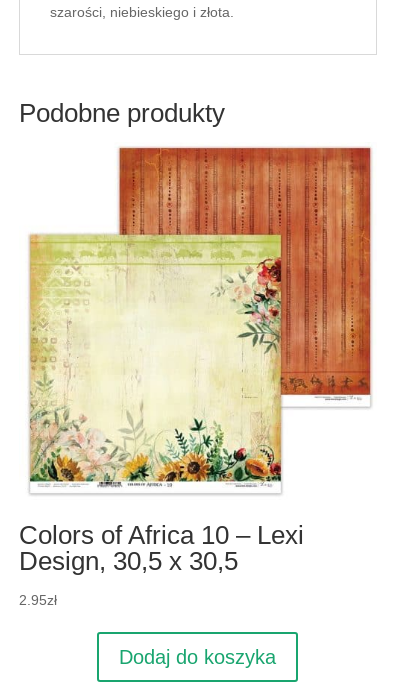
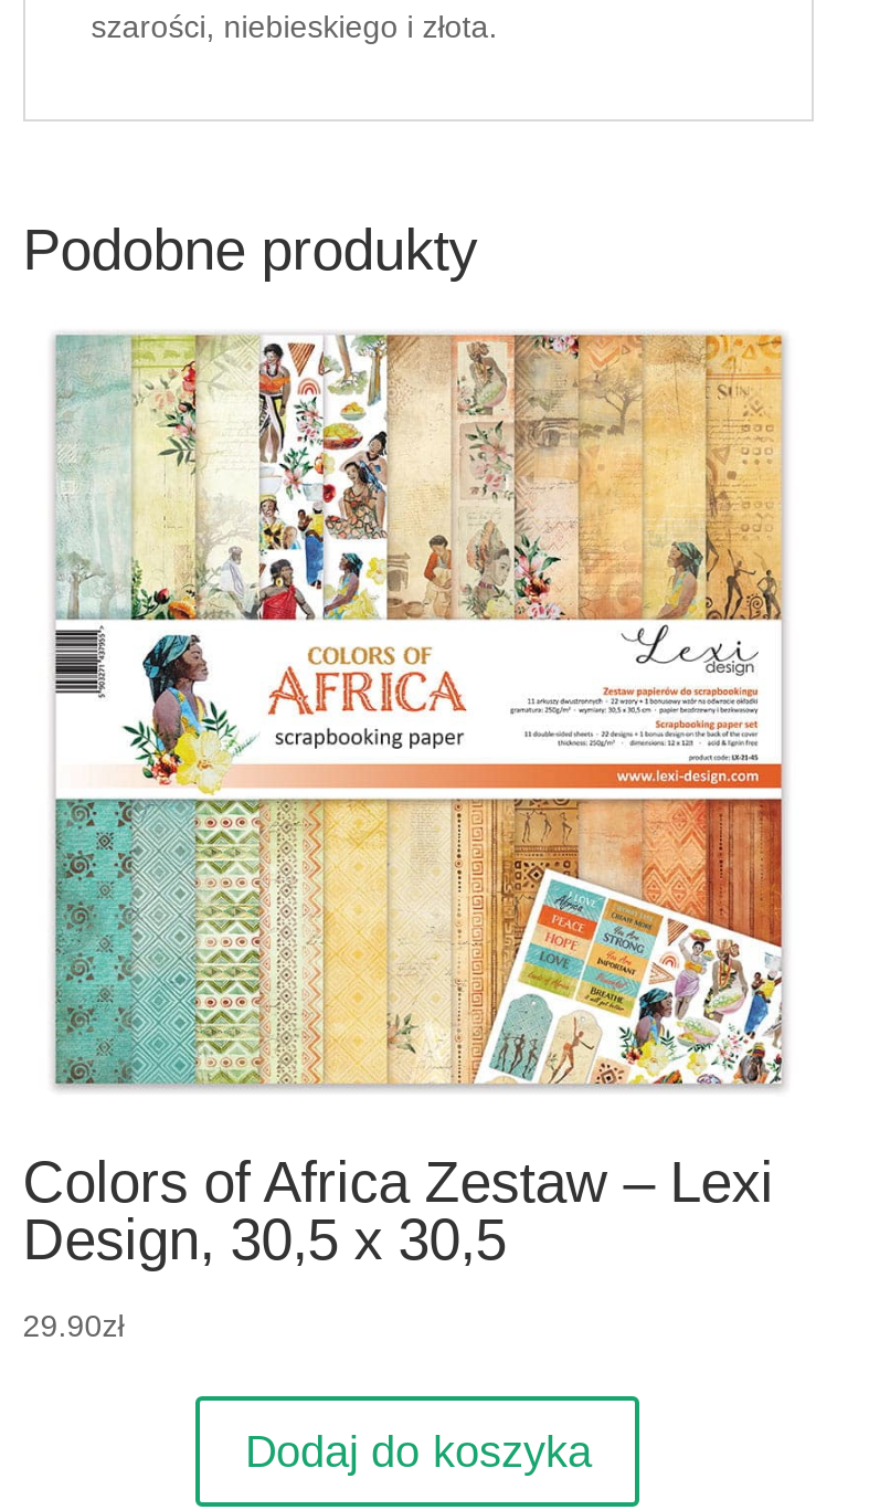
- [image]
- Colors of Africa 10 – Lexi
+ [image]
+ Colors of Africa Zestaw – Lexi

- 2.95zł
+ 29.90zł
